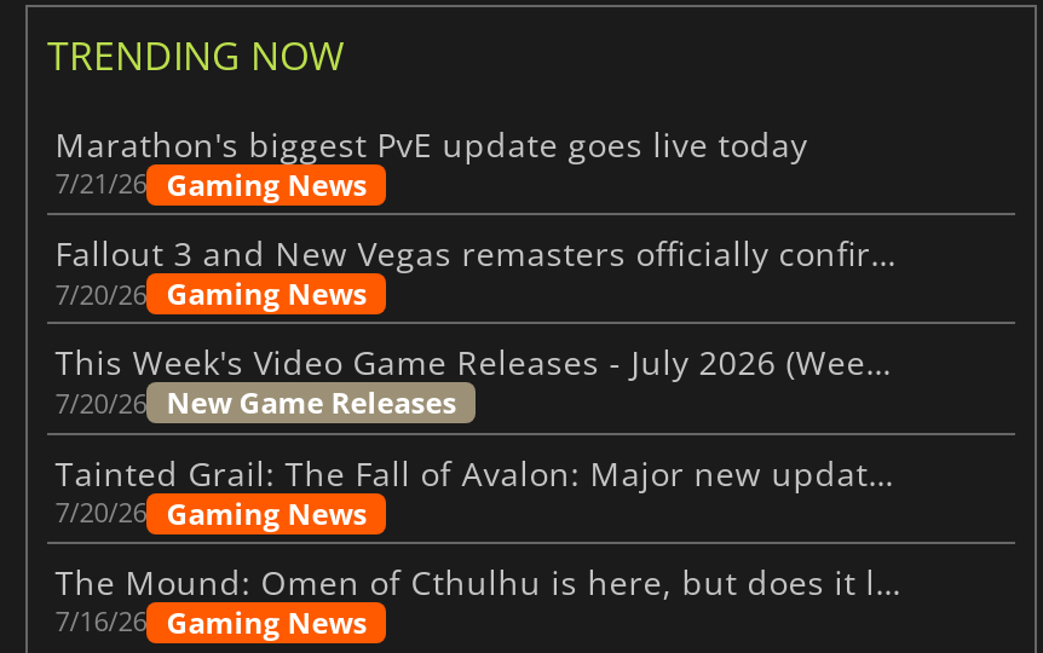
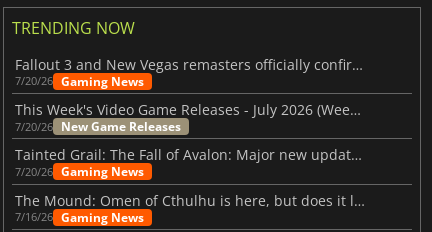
- Marathon's biggest PvE update goes live today
- 7/21/26 Gaming News
